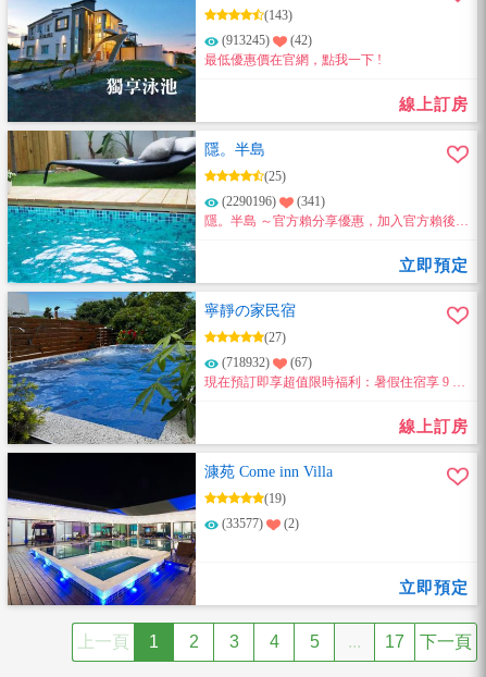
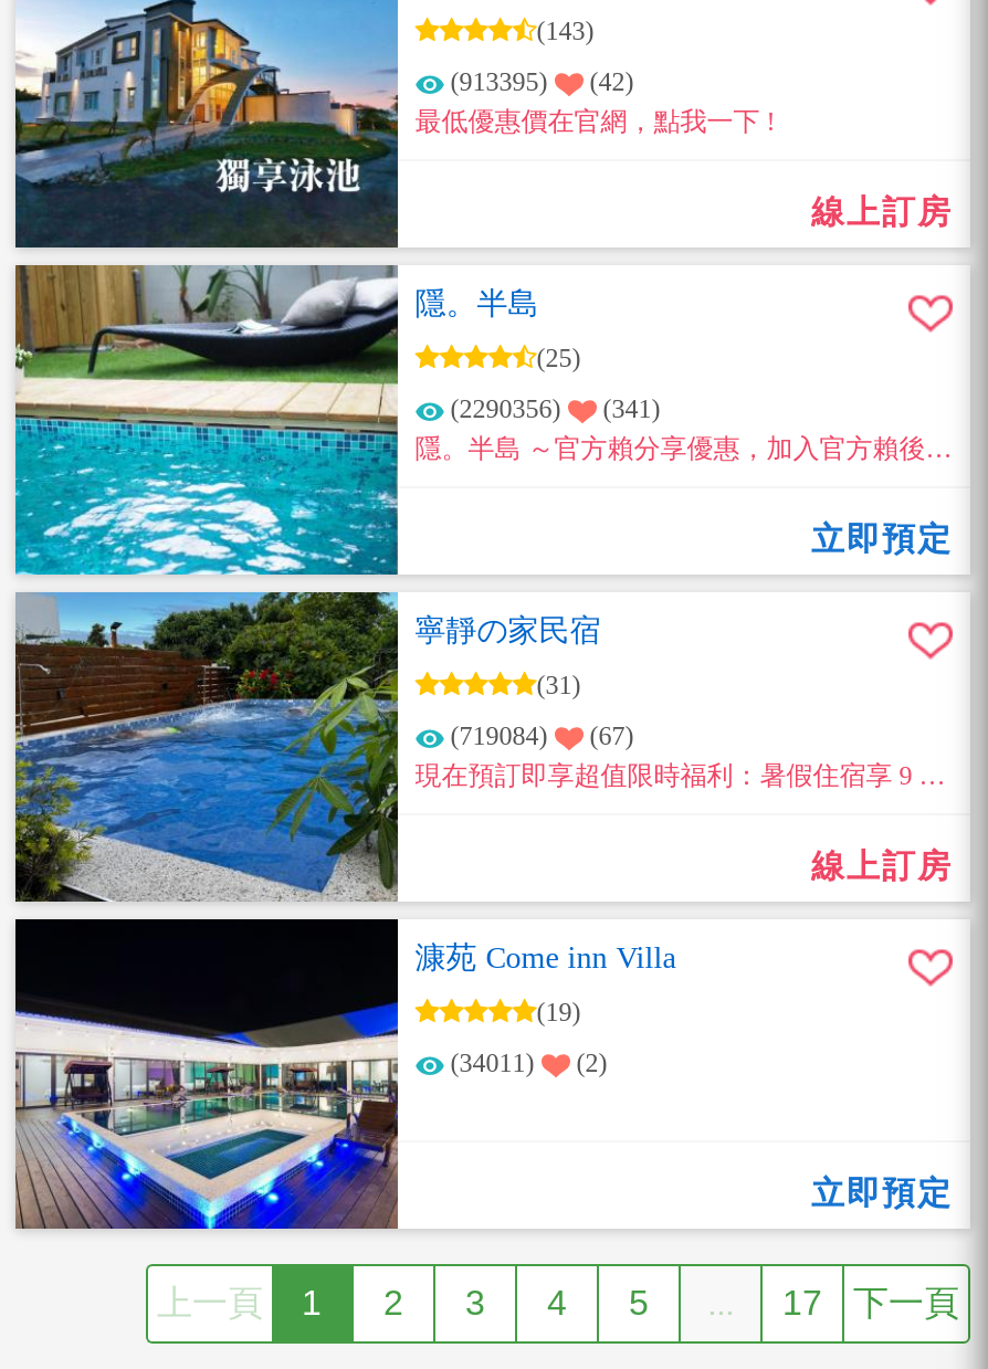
- (913245) (42)
+ (913395) (42)

- (2290196) (341)
+ (2290356) (341)

- (27)
+ (31)

- (718932) (67)
+ (719084) (67)

- (33577) (2)
+ (34011) (2)
